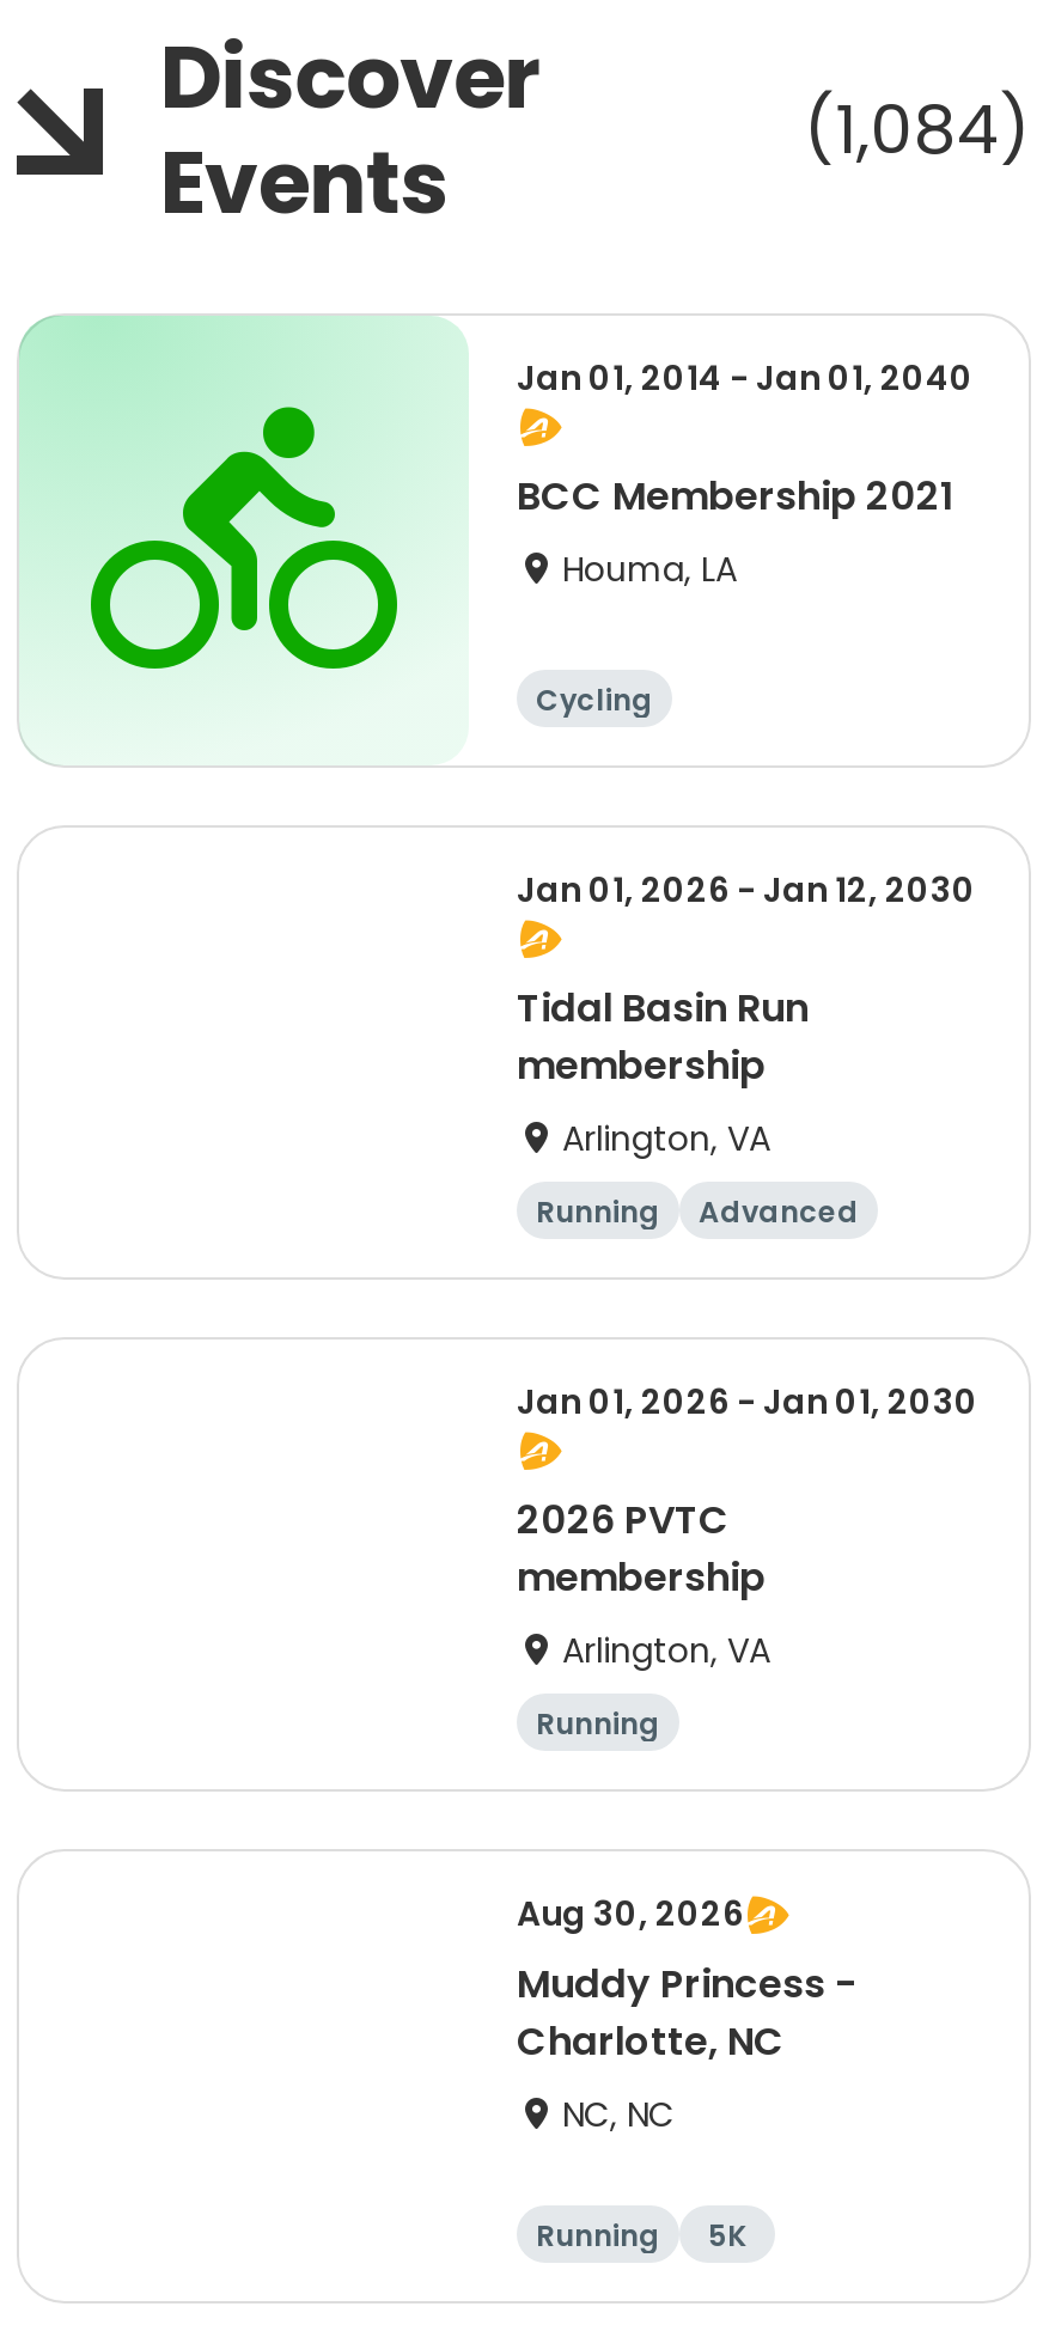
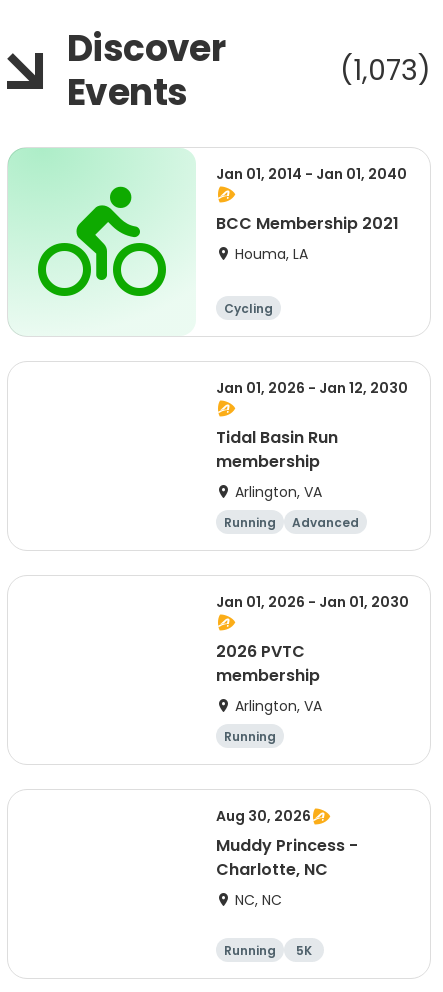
- (1,084)
+ (1,073)
